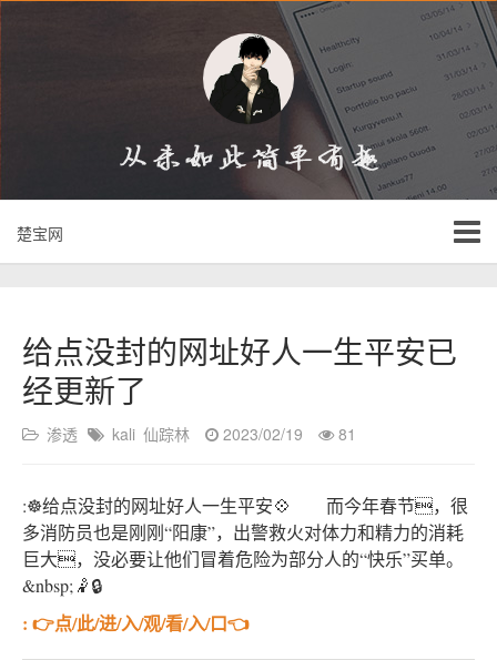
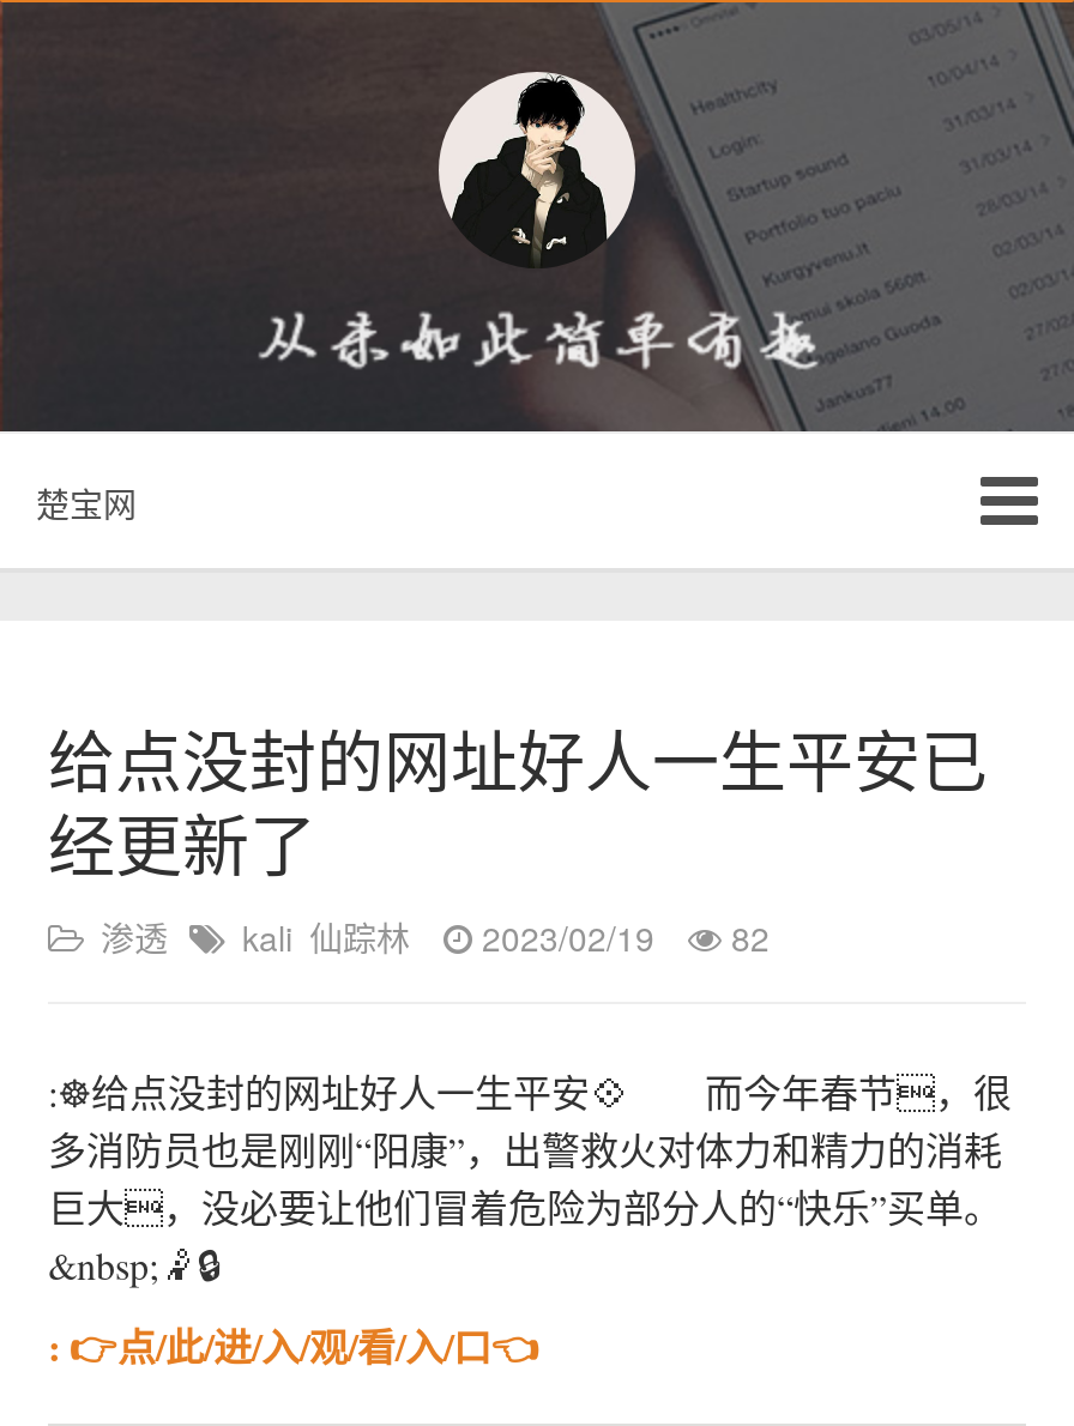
- 渗透 kali 仙踪林 2023/02/19 81
+ 渗透 kali 仙踪林 2023/02/19 82
